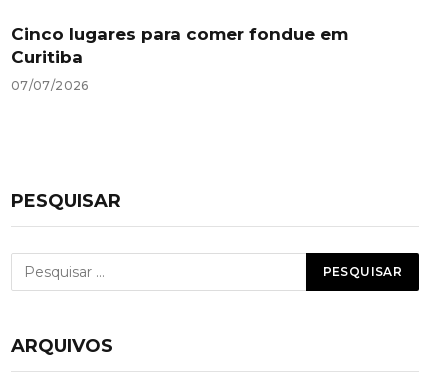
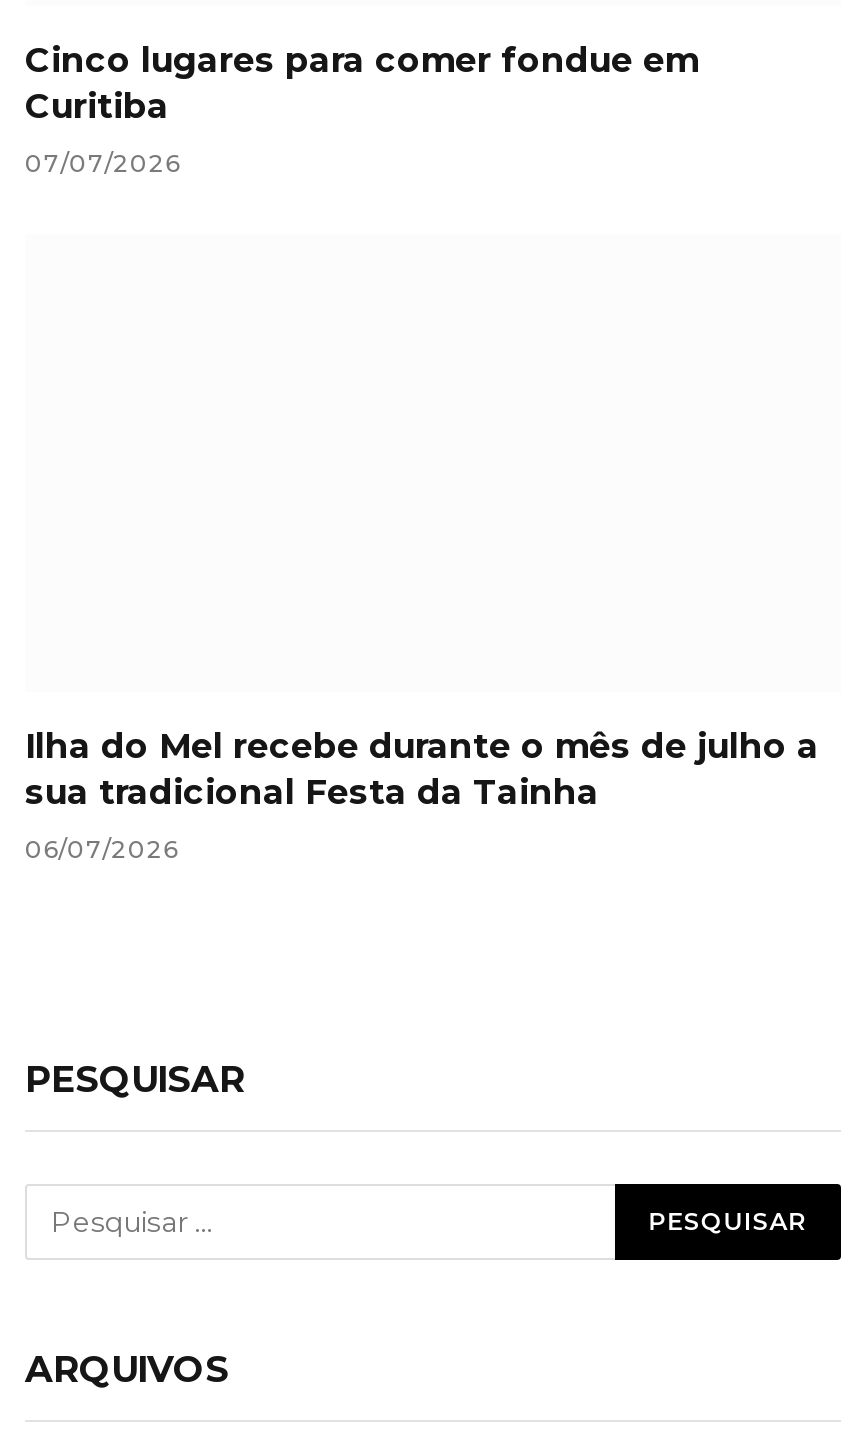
+ Ilha do Mel recebe durante o mês de julho a
+ sua tradicional Festa da Tainha
+ 06/07/2026
